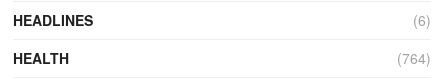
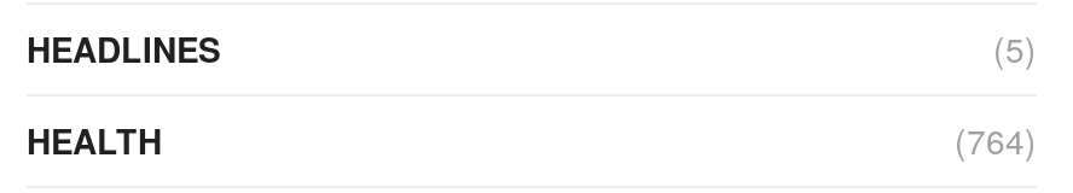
- (6)
+ (5)
